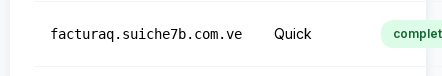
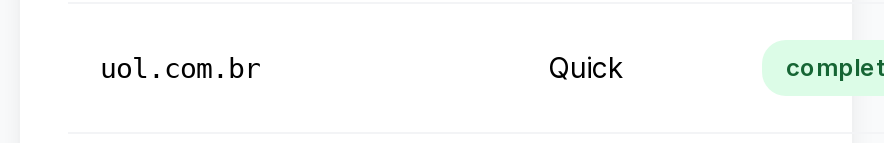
- facturaq.suiche7b.com.ve
+ uol.com.br
